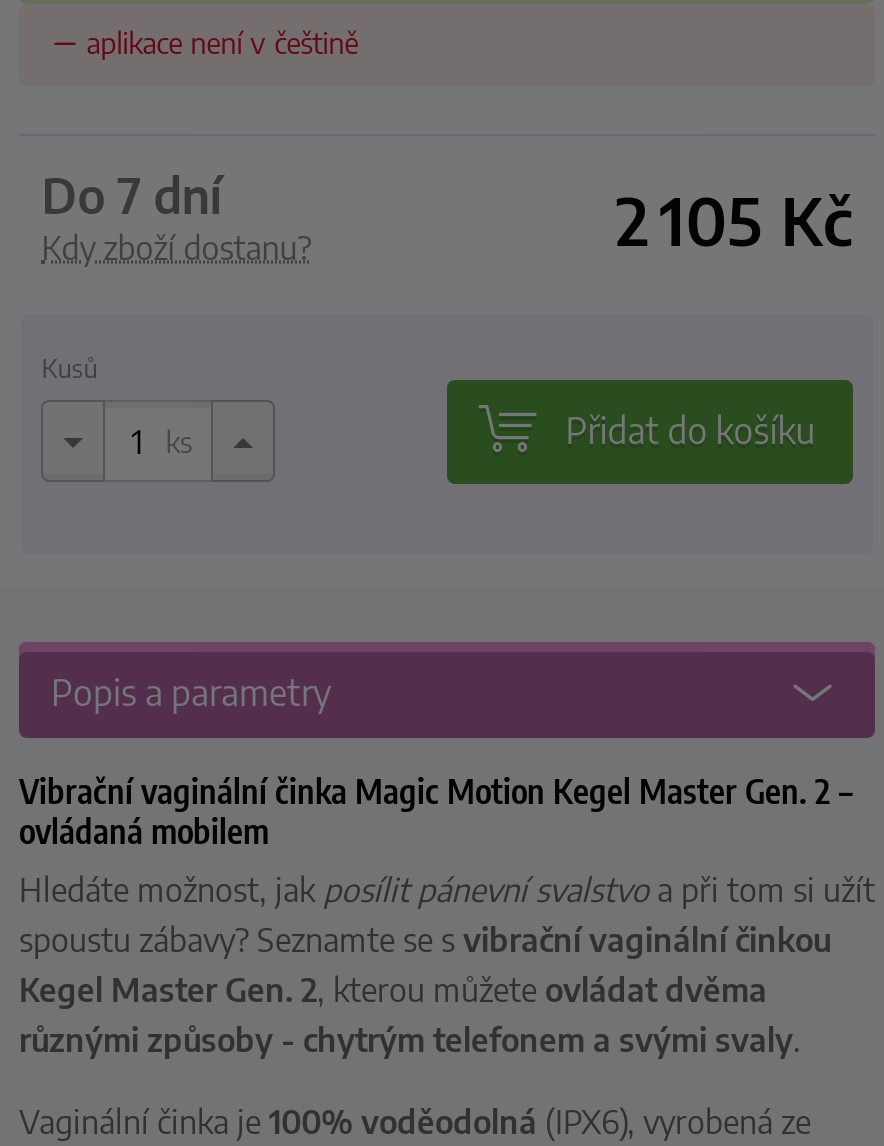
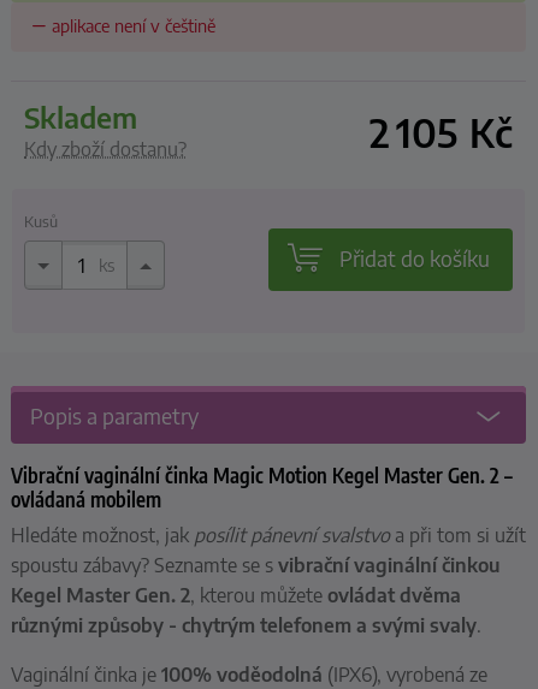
- do 7 dní
+ skladem
